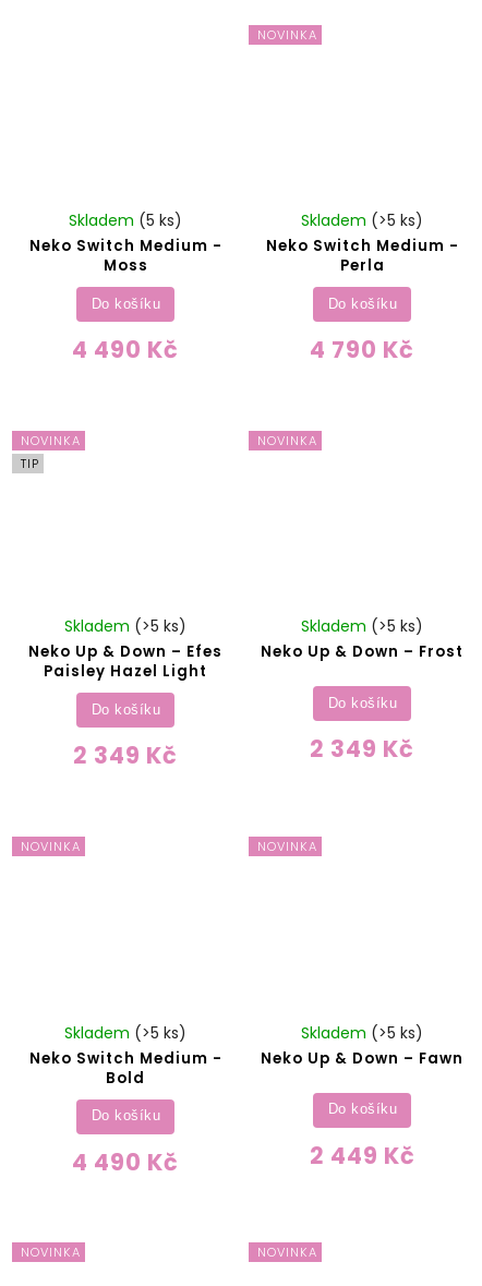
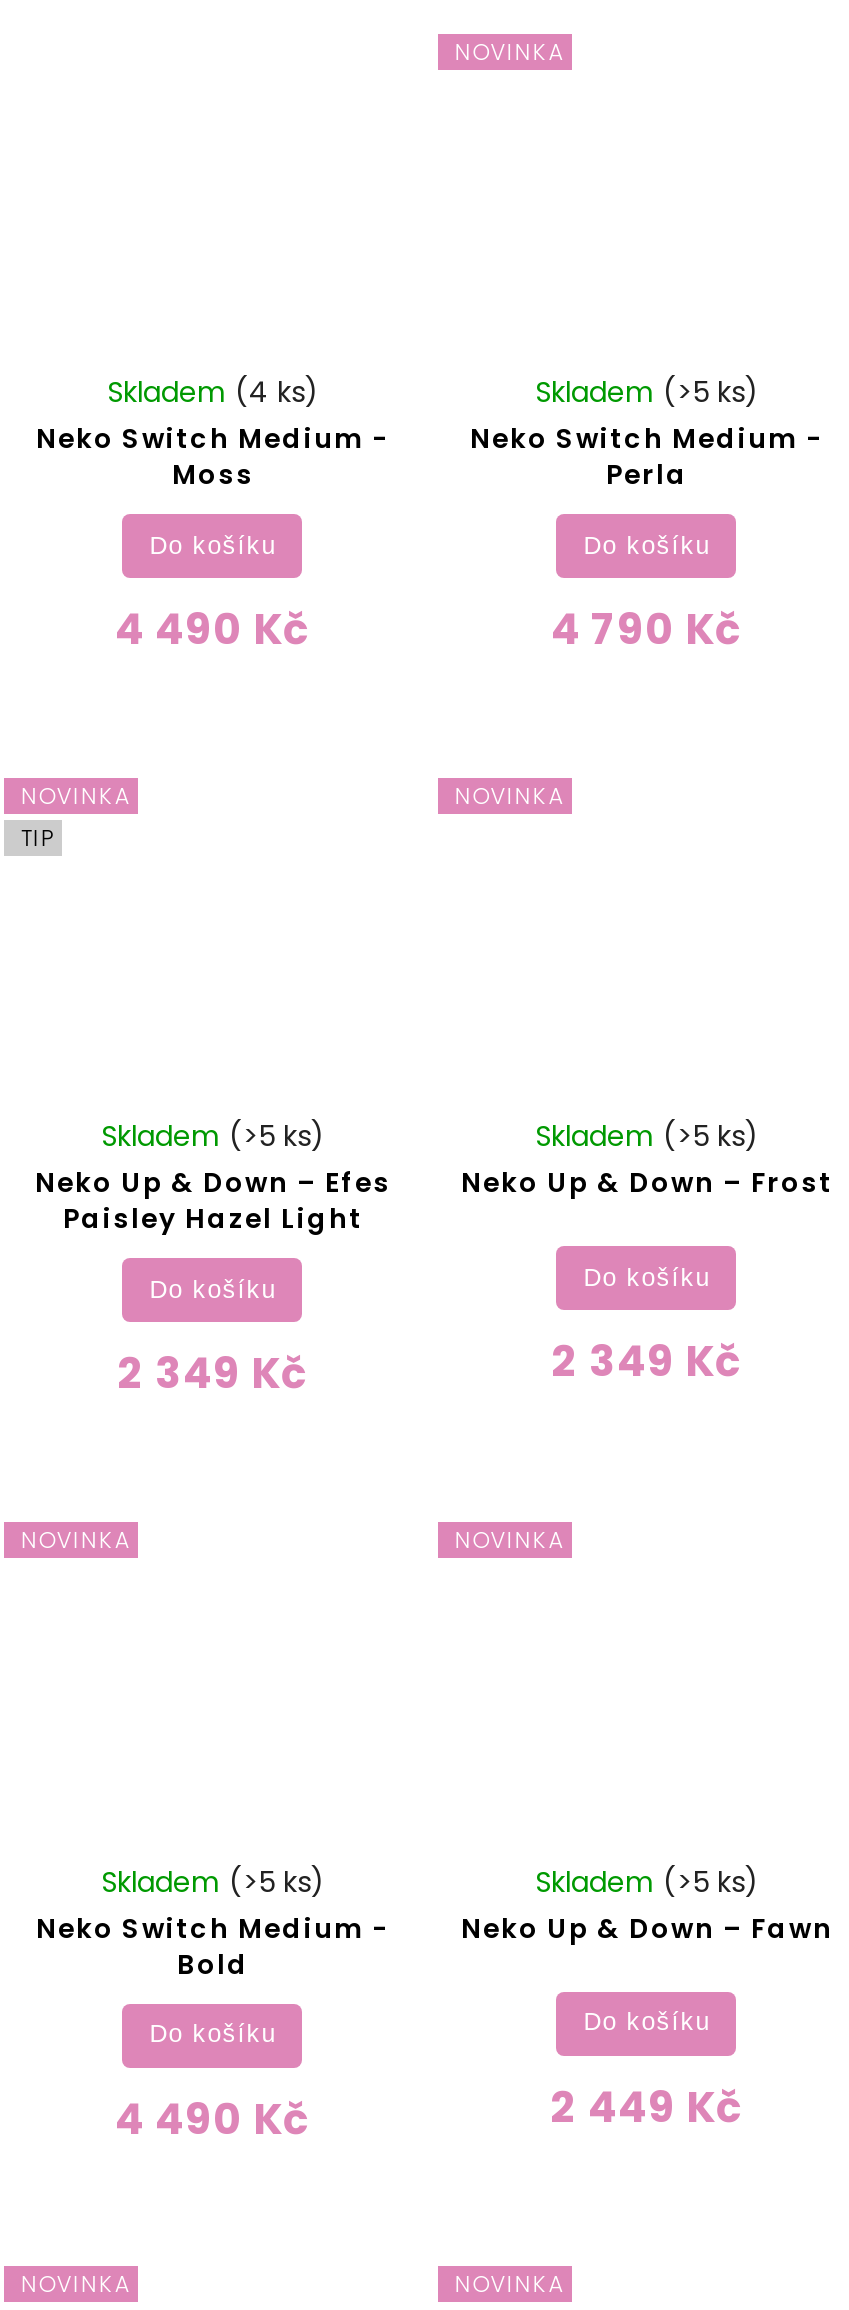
- Skladem (5 ks)
+ Skladem (4 ks)
